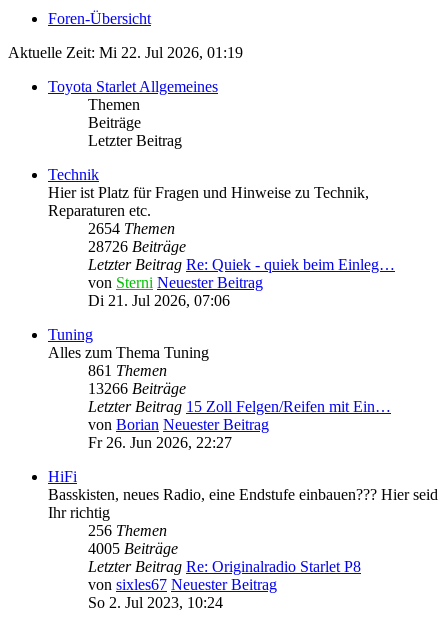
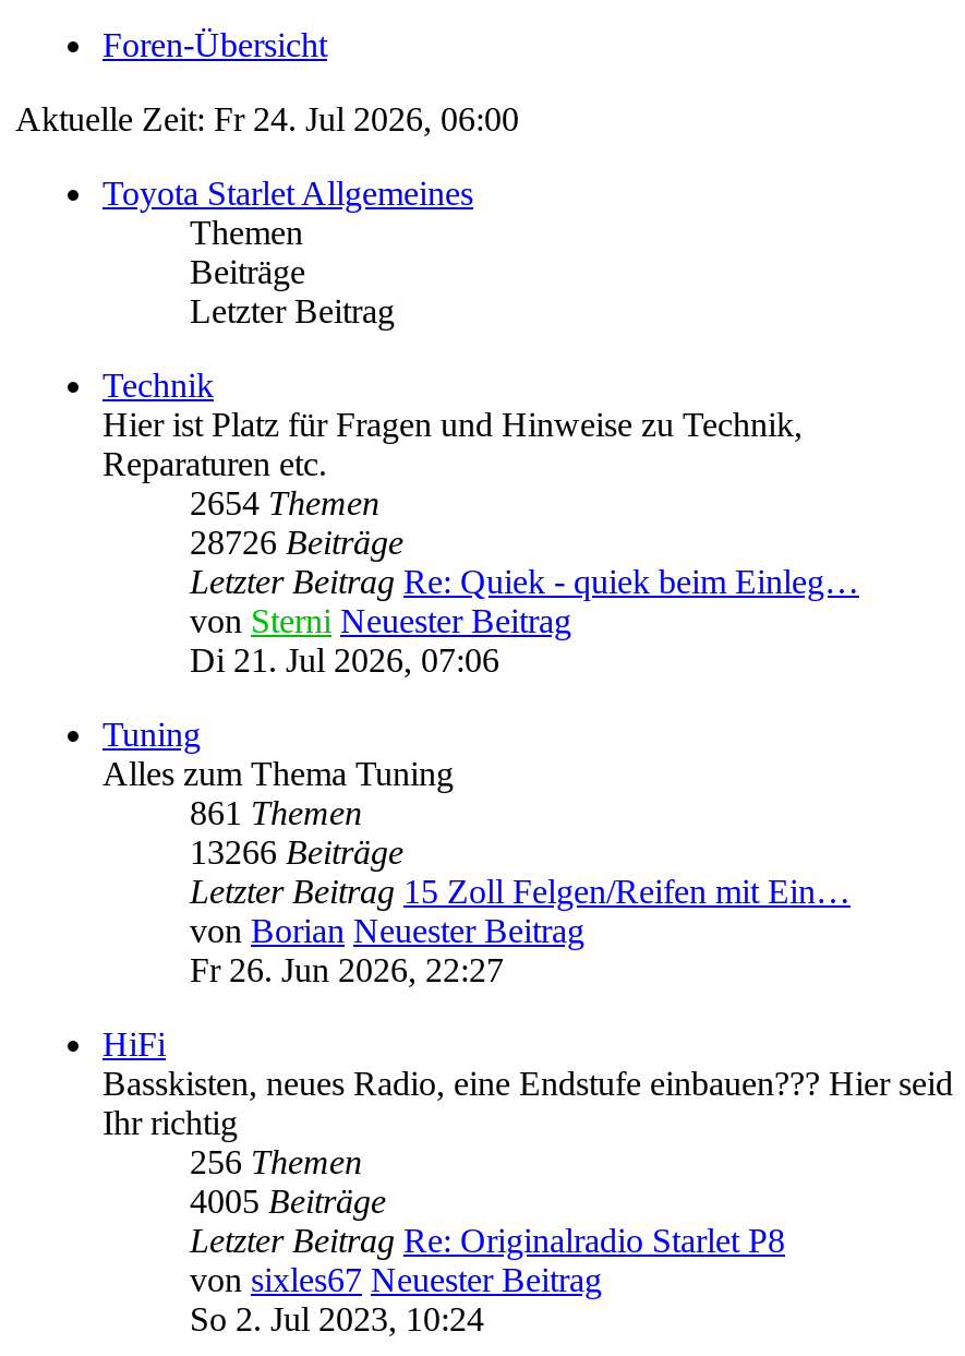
- Aktuelle Zeit: Mi 22. Jul 2026, 01:19
+ Aktuelle Zeit: Fr 24. Jul 2026, 06:00
